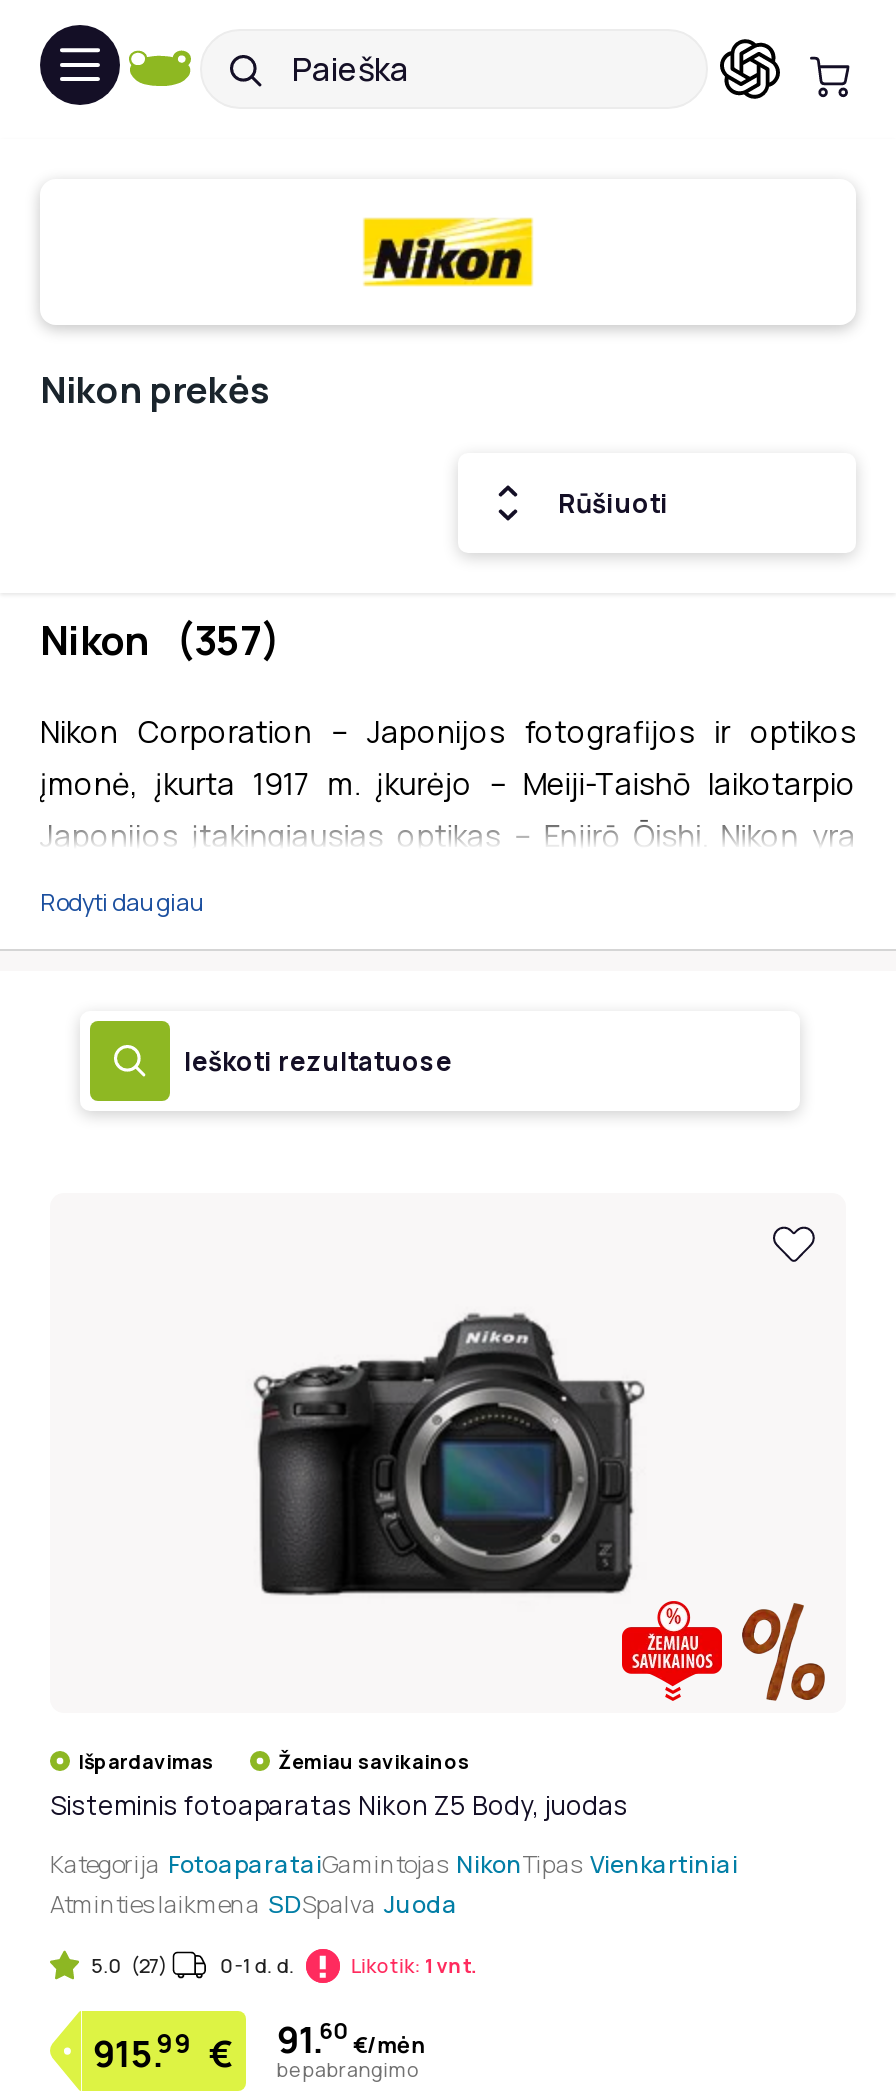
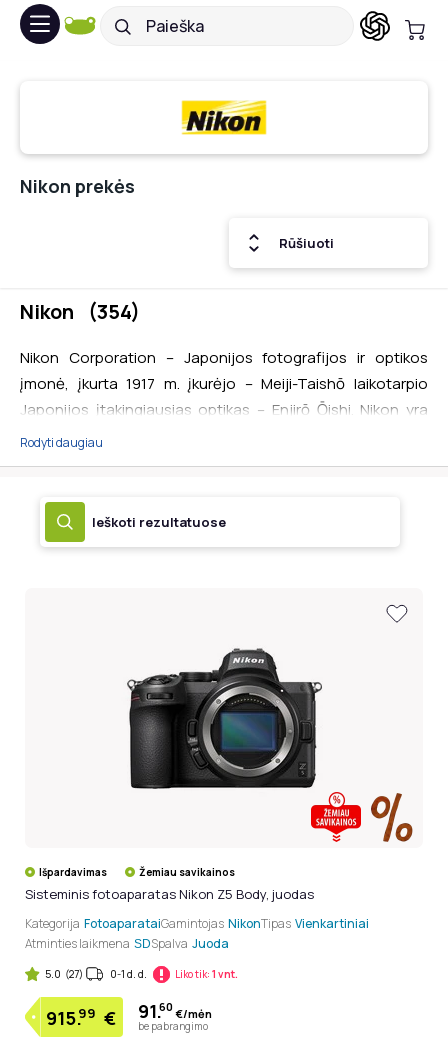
- Nikon (357)
+ Nikon (354)
